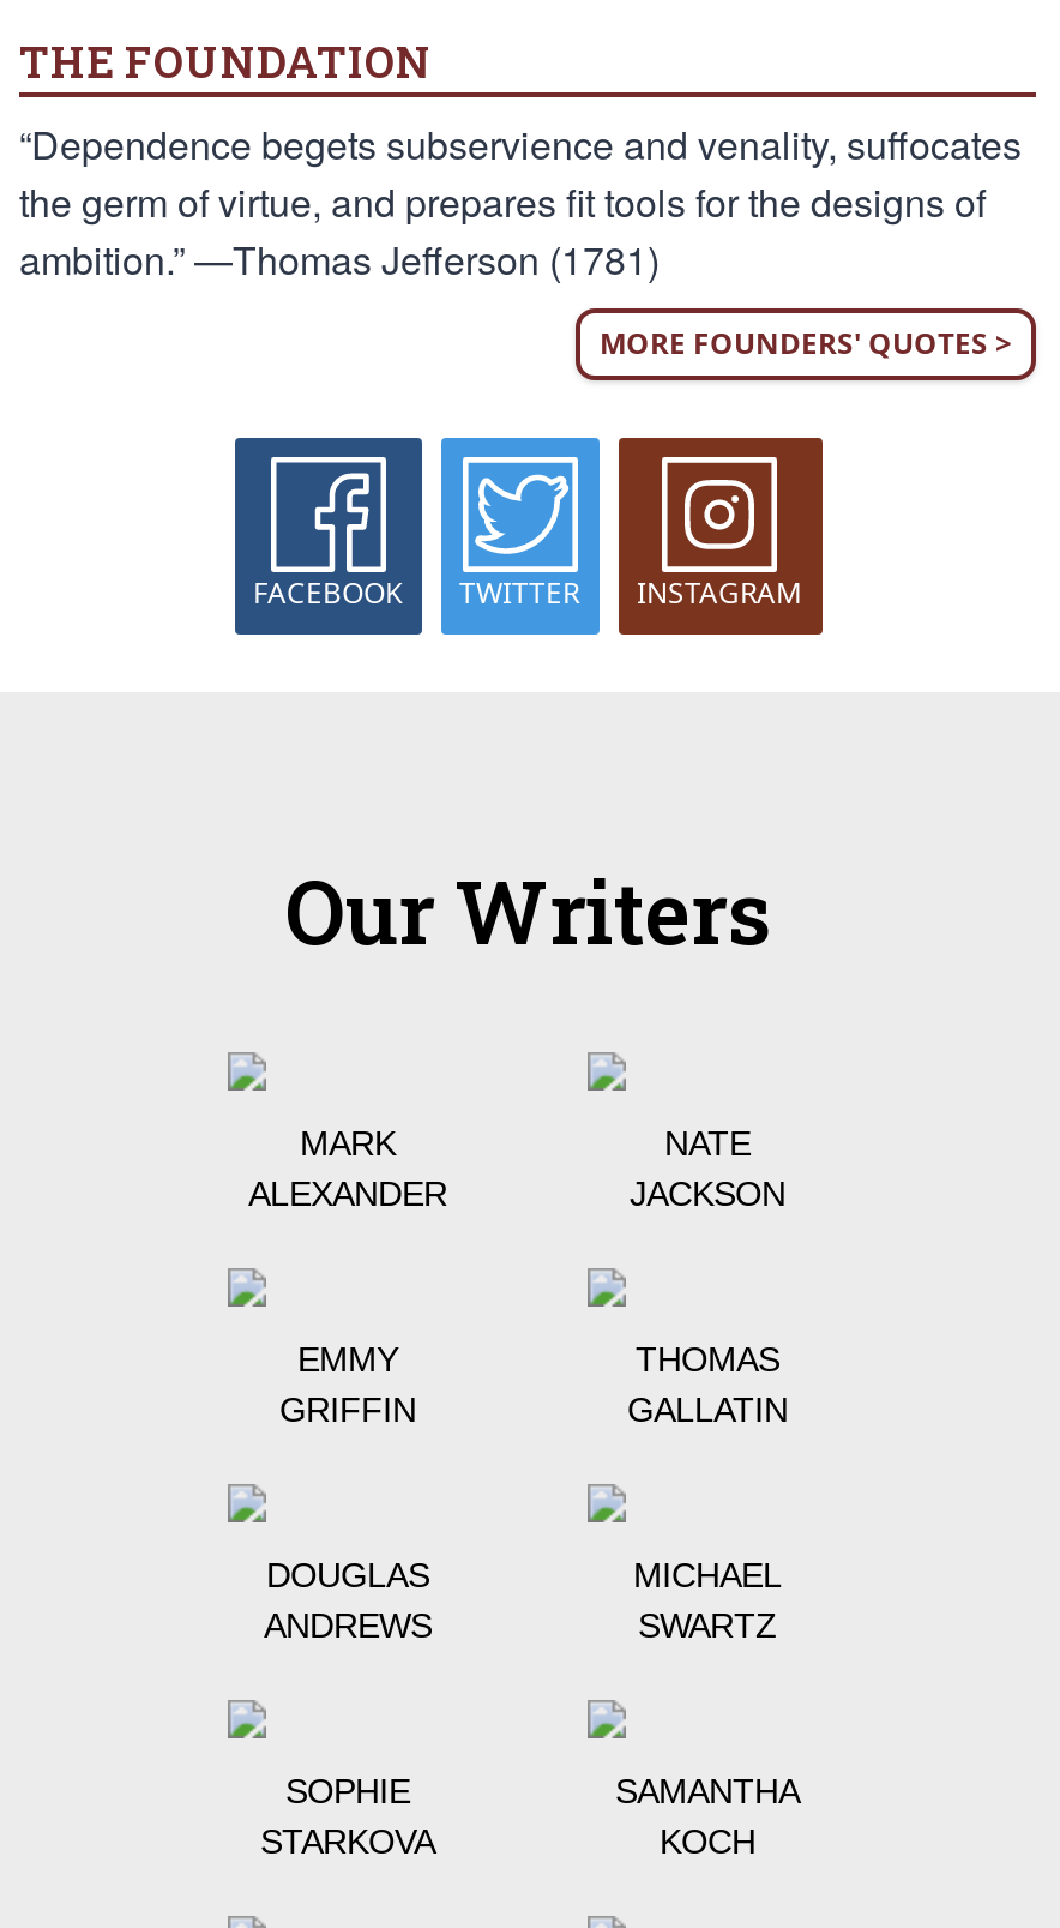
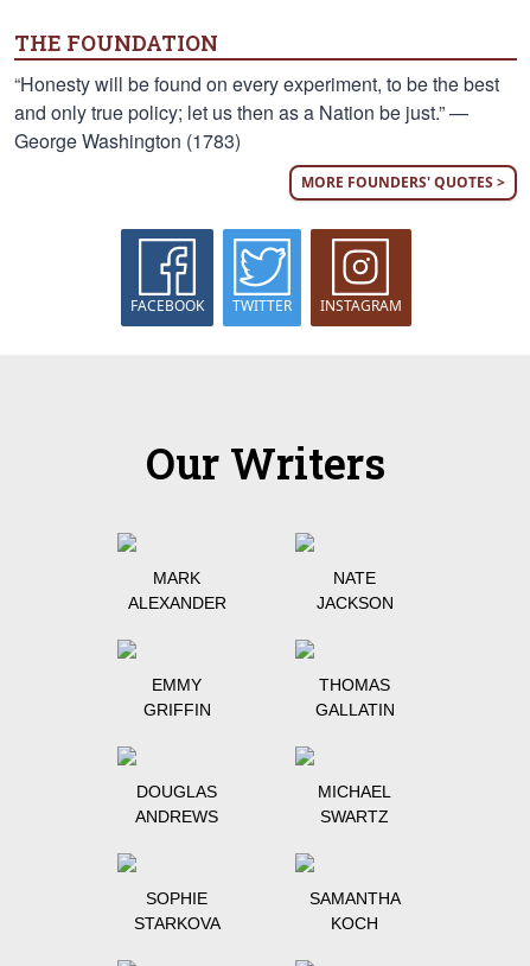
- “Dependence begets subservience and venality, suffocates
- the germ of virtue, and prepares fit tools for the designs of
- ambition.” —Thomas Jefferson (1781)
+ “Honesty will be found on every experiment, to be the best
+ and only true policy; let us then as a Nation be just.” —
+ George Washington (1783)
